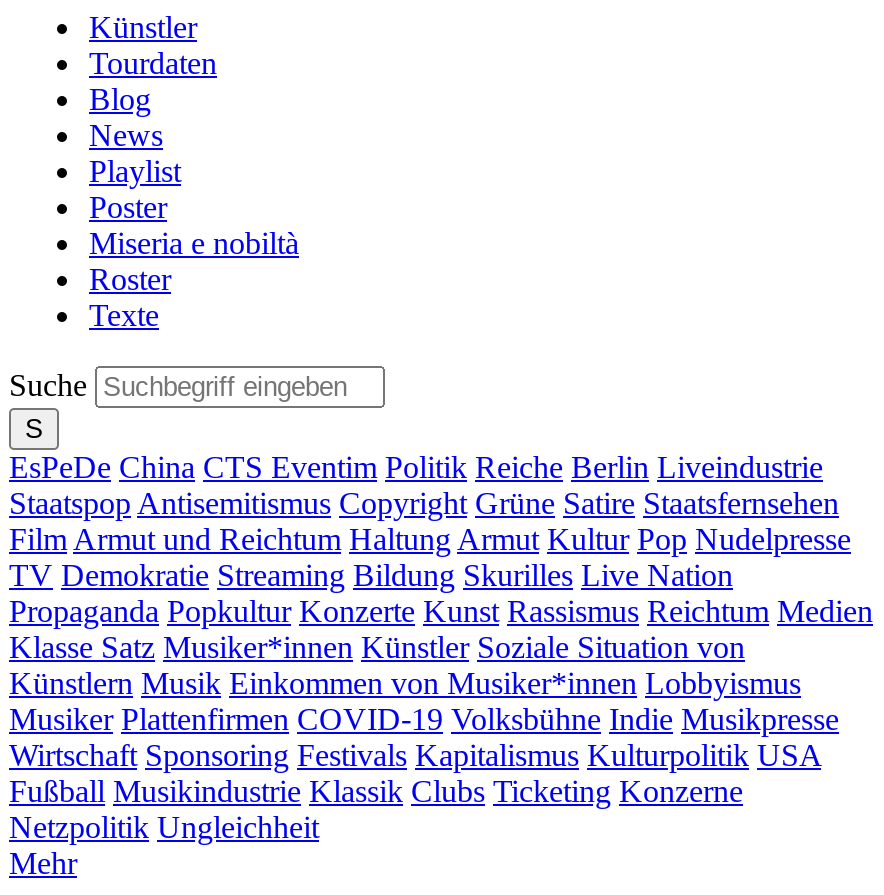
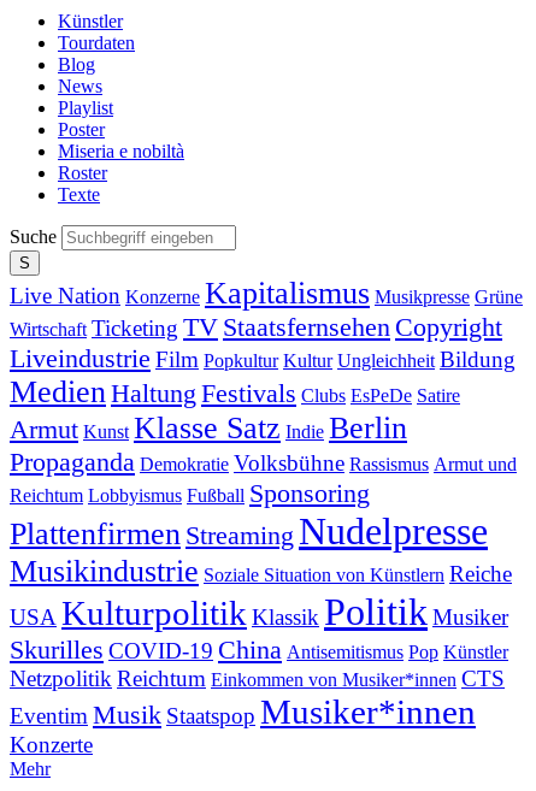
- EsPeDe China CTS Eventim Politik Reiche Berlin Liveindustrie
- Staatspop Antisemitismus Copyright Grüne Satire Staatsfernsehen
- Film Armut und Reichtum Haltung Armut Kultur Pop Nudelpresse
- TV Demokratie Streaming Bildung Skurilles Live Nation
- Propaganda Popkultur Konzerte Kunst Rassismus Reichtum Medien
- Klasse Satz Musiker*innen Künstler Soziale Situation von
- Künstlern Musik Einkommen von Musiker*innen Lobbyismus
- Musiker Plattenfirmen COVID-19 Volksbühne Indie Musikpresse
- Wirtschaft Sponsoring Festivals Kapitalismus Kulturpolitik USA
- Fußball Musikindustrie Klassik Clubs Ticketing Konzerne
- Netzpolitik Ungleichheit
+ Live Nation Konzerne Kapitalismus Musikpresse Grüne
+ Wirtschaft Ticketing TV Staatsfernsehen Copyright
+ Liveindustrie Film Popkultur Kultur Ungleichheit Bildung
+ Medien Haltung Festivals Clubs EsPeDe Satire
+ Armut Kunst Klasse Satz Indie Berlin
+ Propaganda Demokratie Volksbühne Rassismus Armut und
+ Reichtum Lobbyismus Fußball Sponsoring
+ Plattenfirmen Streaming Nudelpresse
+ Musikindustrie Soziale Situation von Künstlern Reiche
+ USA Kulturpolitik Klassik Politik Musiker
+ Skurilles COVID-19 China Antisemitismus Pop Künstler
+ Netzpolitik Reichtum Einkommen von Musiker*innen CTS
+ Eventim Musik Staatspop Musiker*innen
+ Konzerte
